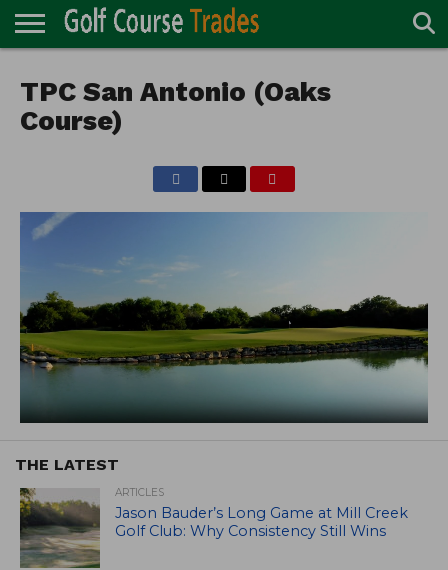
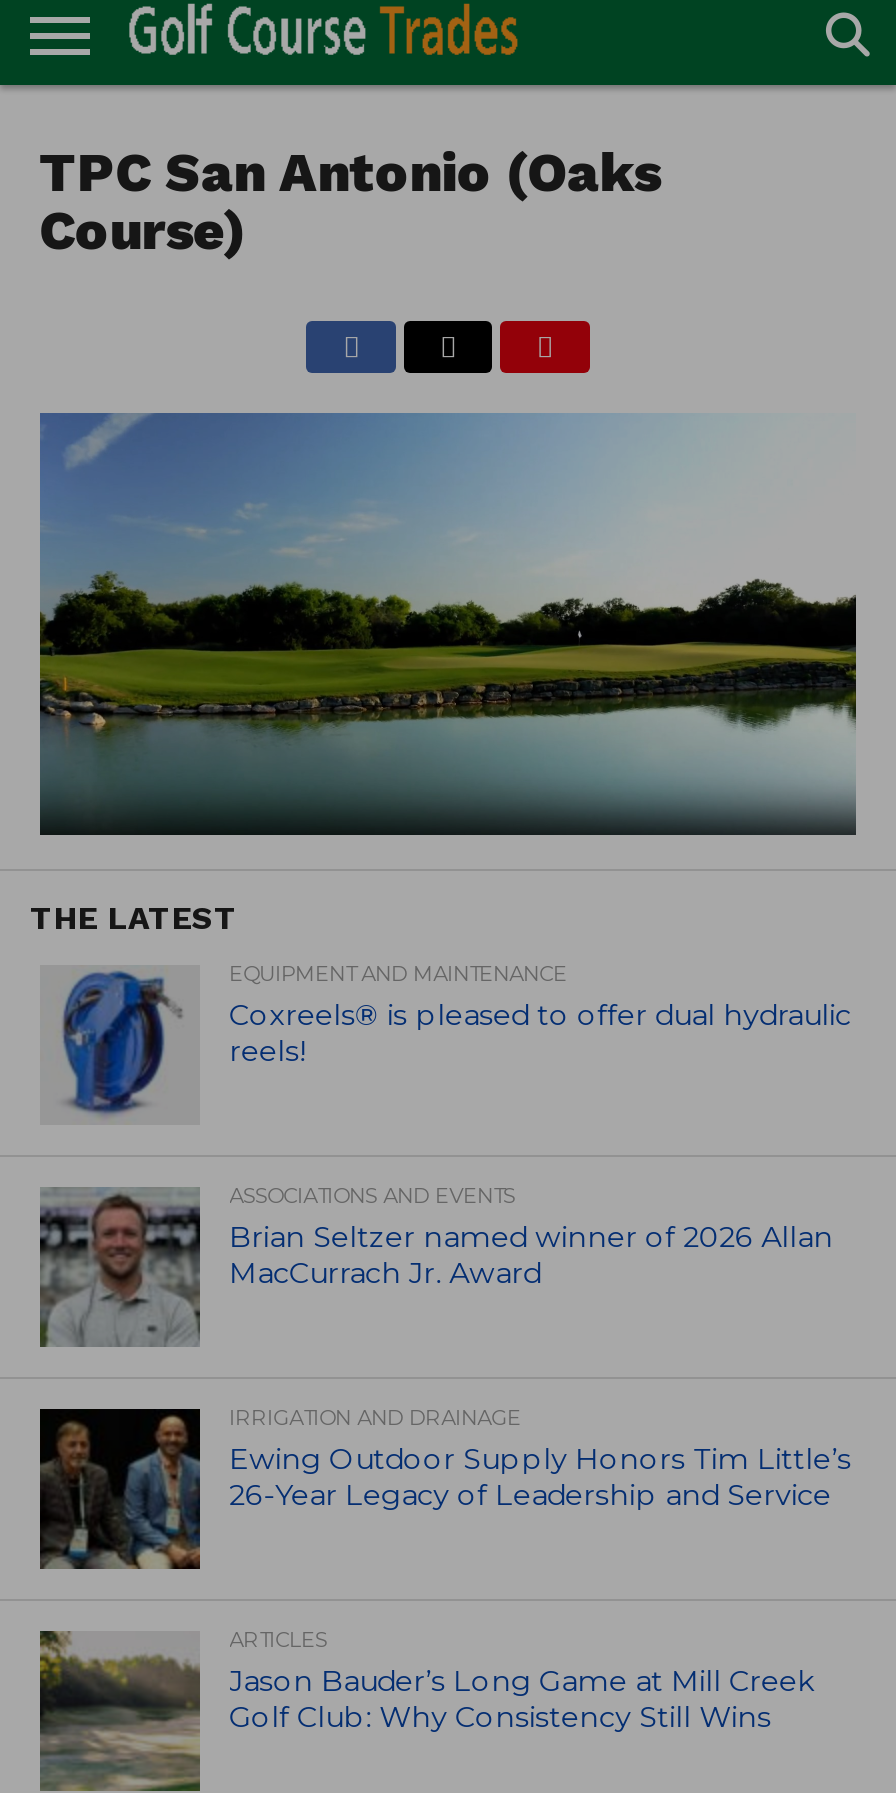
+ [image]
+ ASSOCIATIONS AND EVENTS
+ Brian Seltzer named winner of 2026 Allan
+ MacCurrach Jr. Award

+ [image]
+ IRRIGATION AND DRAINAGE
+ Ewing Outdoor Supply Honors Tim Little’s
+ 26-Year Legacy of Leadership and Service

+ [image]
+ EQUIPMENT AND MAINTENANCE
+ Coxreels® is pleased to offer dual hydraulic
+ reels!
